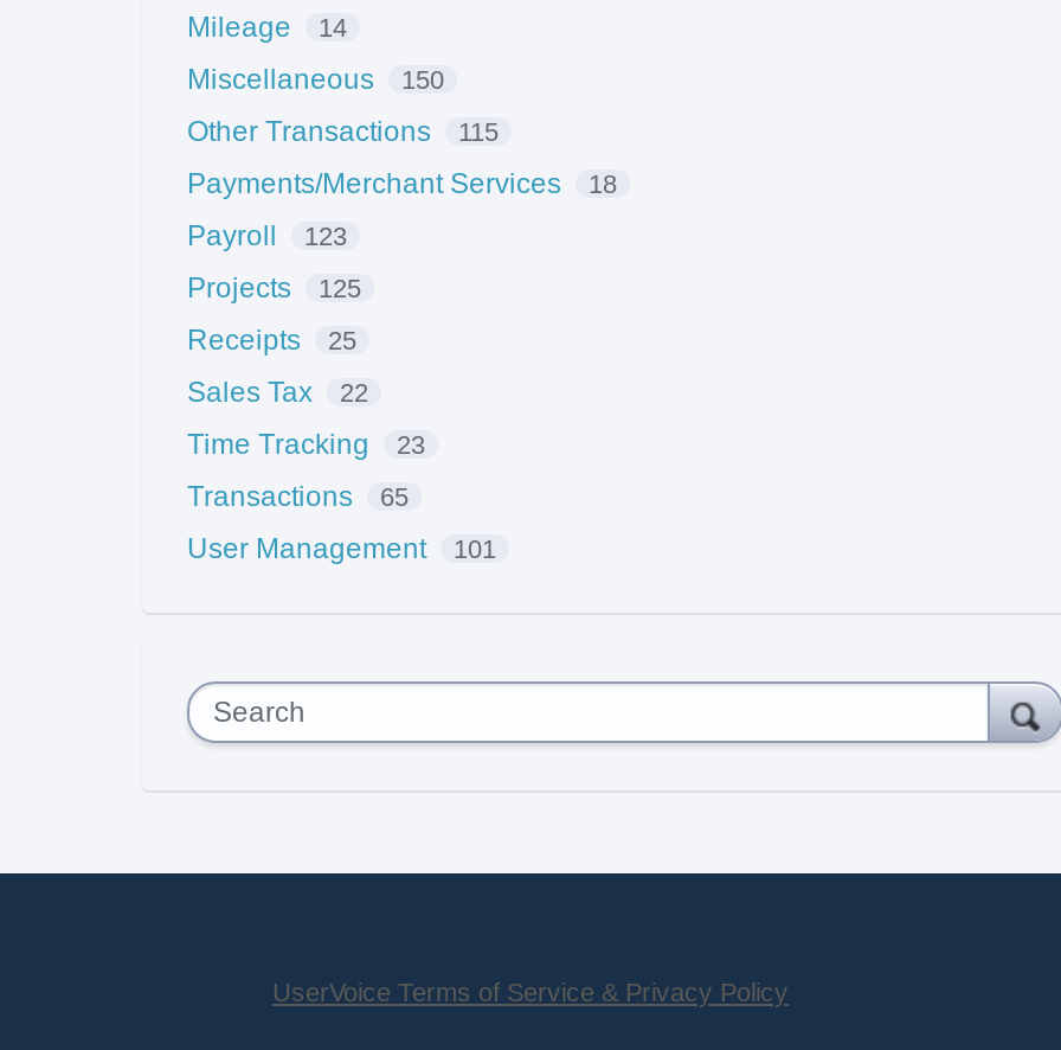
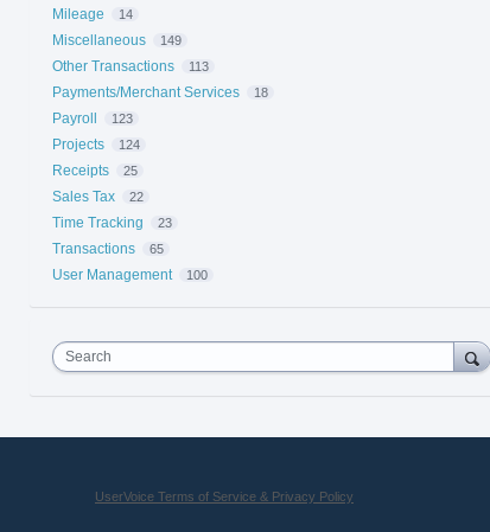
- Miscellaneous 150
+ Miscellaneous 149

- Other Transactions 115
+ Other Transactions 113

- Projects 125
+ Projects 124

- User Management 101
+ User Management 100
